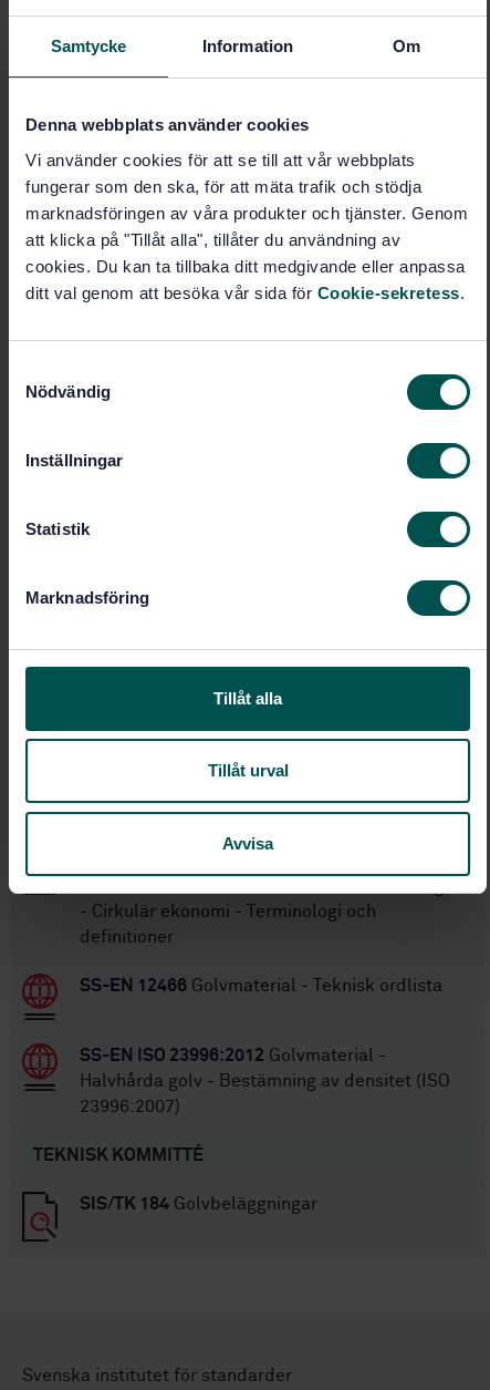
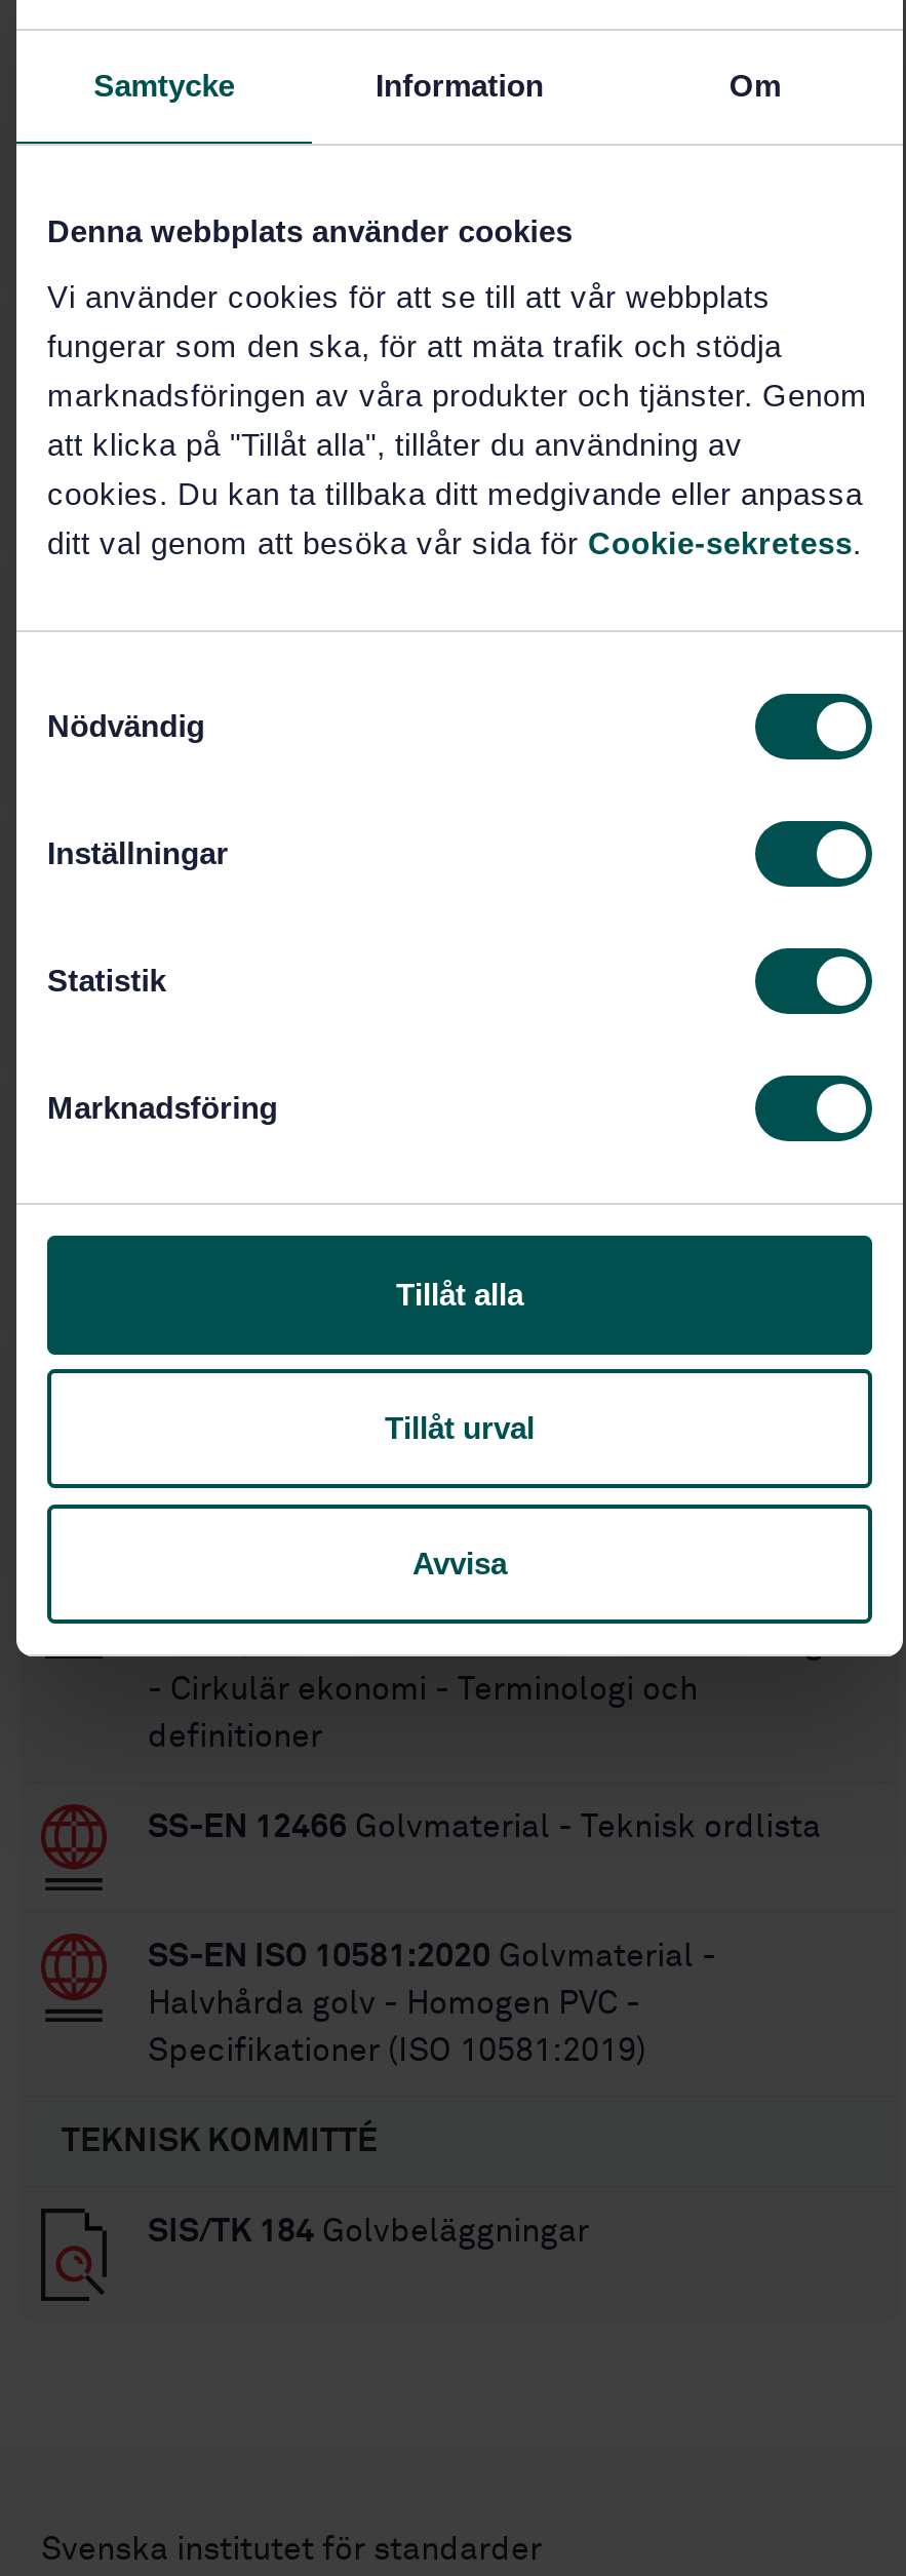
- SS-EN ISO 23996:2012 Golvmaterial -
- Halvhårda golv - Bestämning av densitet (ISO
- 23996:2007)
+ SS-EN ISO 10581:2020 Golvmaterial -
+ Halvhårda golv - Homogen PVC -
+ Specifikationer (ISO 10581:2019)
